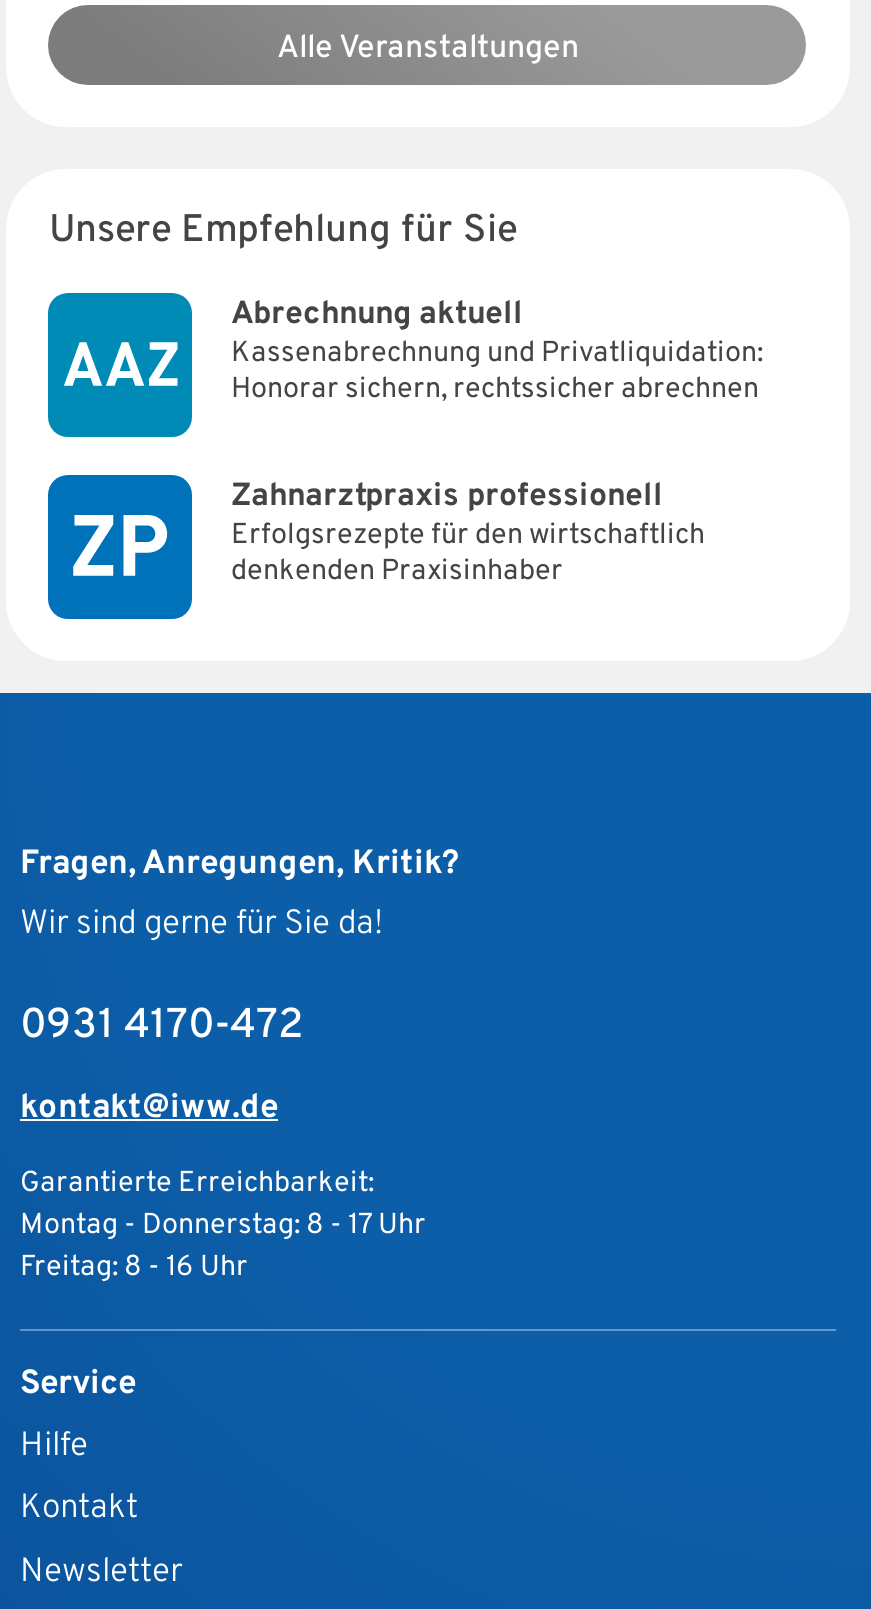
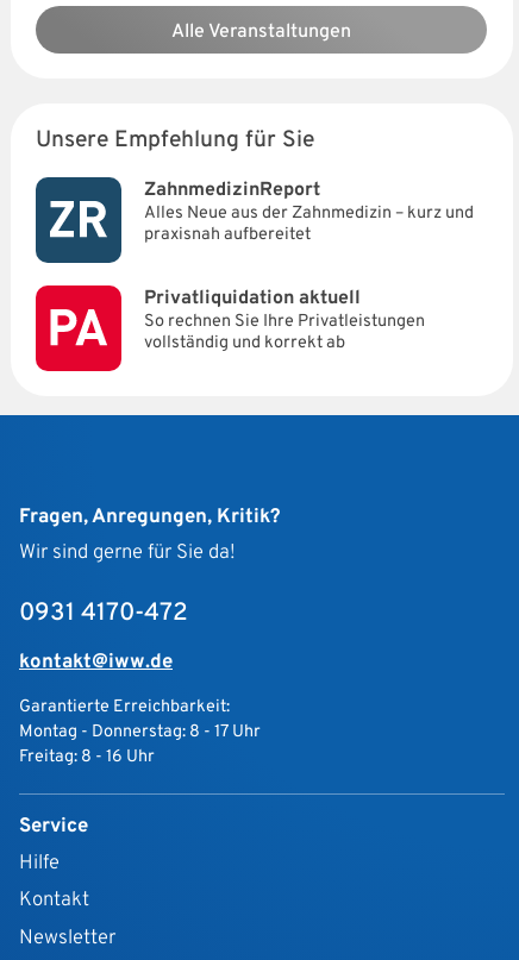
- [image]
- Abrechnung aktuell
- Kassenabrechnung und Privatliquidation:
- Honorar sichern, rechtssicher abrechnen
+ [image]
+ ZahnmedizinReport
+ Alles Neue aus der Zahnmedizin – kurz und
+ praxisnah aufbereitet

- [image]
- Zahnarztpraxis professionell
- Erfolgsrezepte für den wirtschaftlich
- denkenden Praxisinhaber
+ [image]
+ Privatliquidation aktuell
+ So rechnen Sie Ihre Privatleistungen
+ vollständig und korrekt ab
